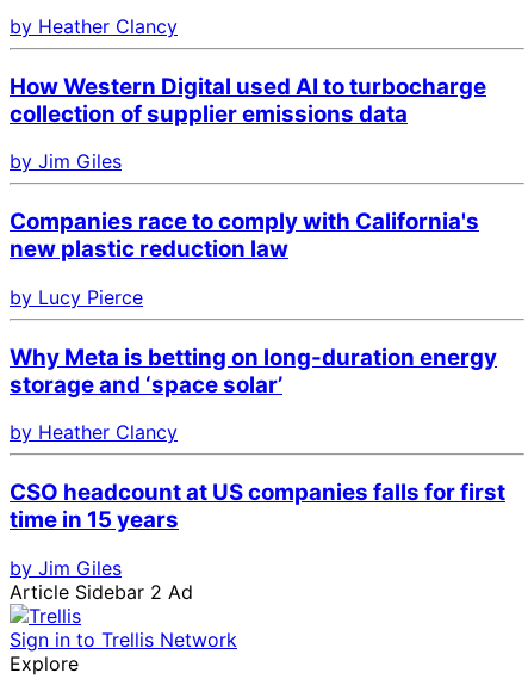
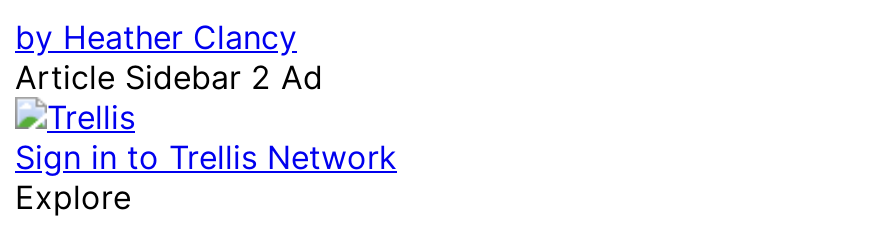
- How Western Digital used AI to turbocharge
- collection of supplier emissions data
- by Jim Giles
- Companies race to comply with California's
- new plastic reduction law
- by Lucy Pierce
- Why Meta is betting on long-duration energy
- storage and ‘space solar’
- by Heather Clancy
- CSO headcount at US companies falls for first
- time in 15 years
- by Jim Giles
